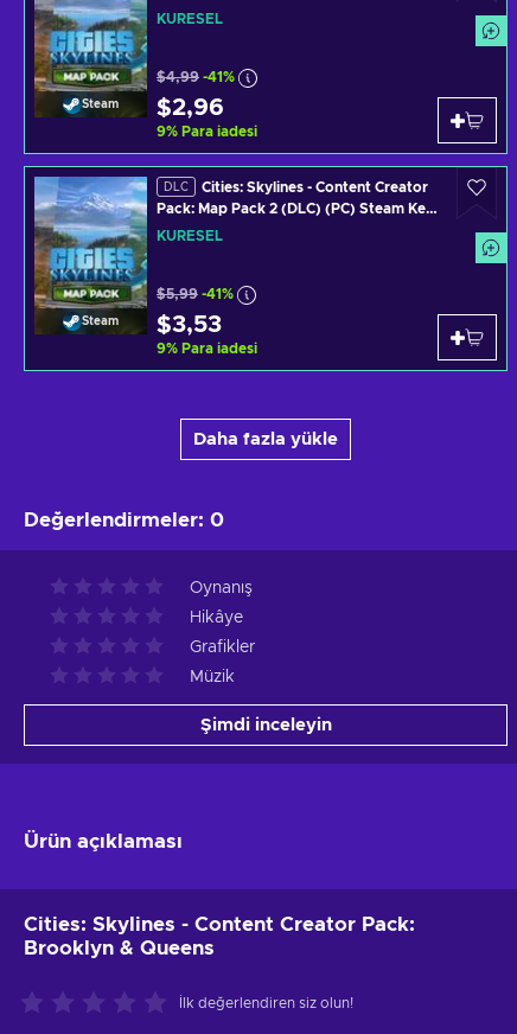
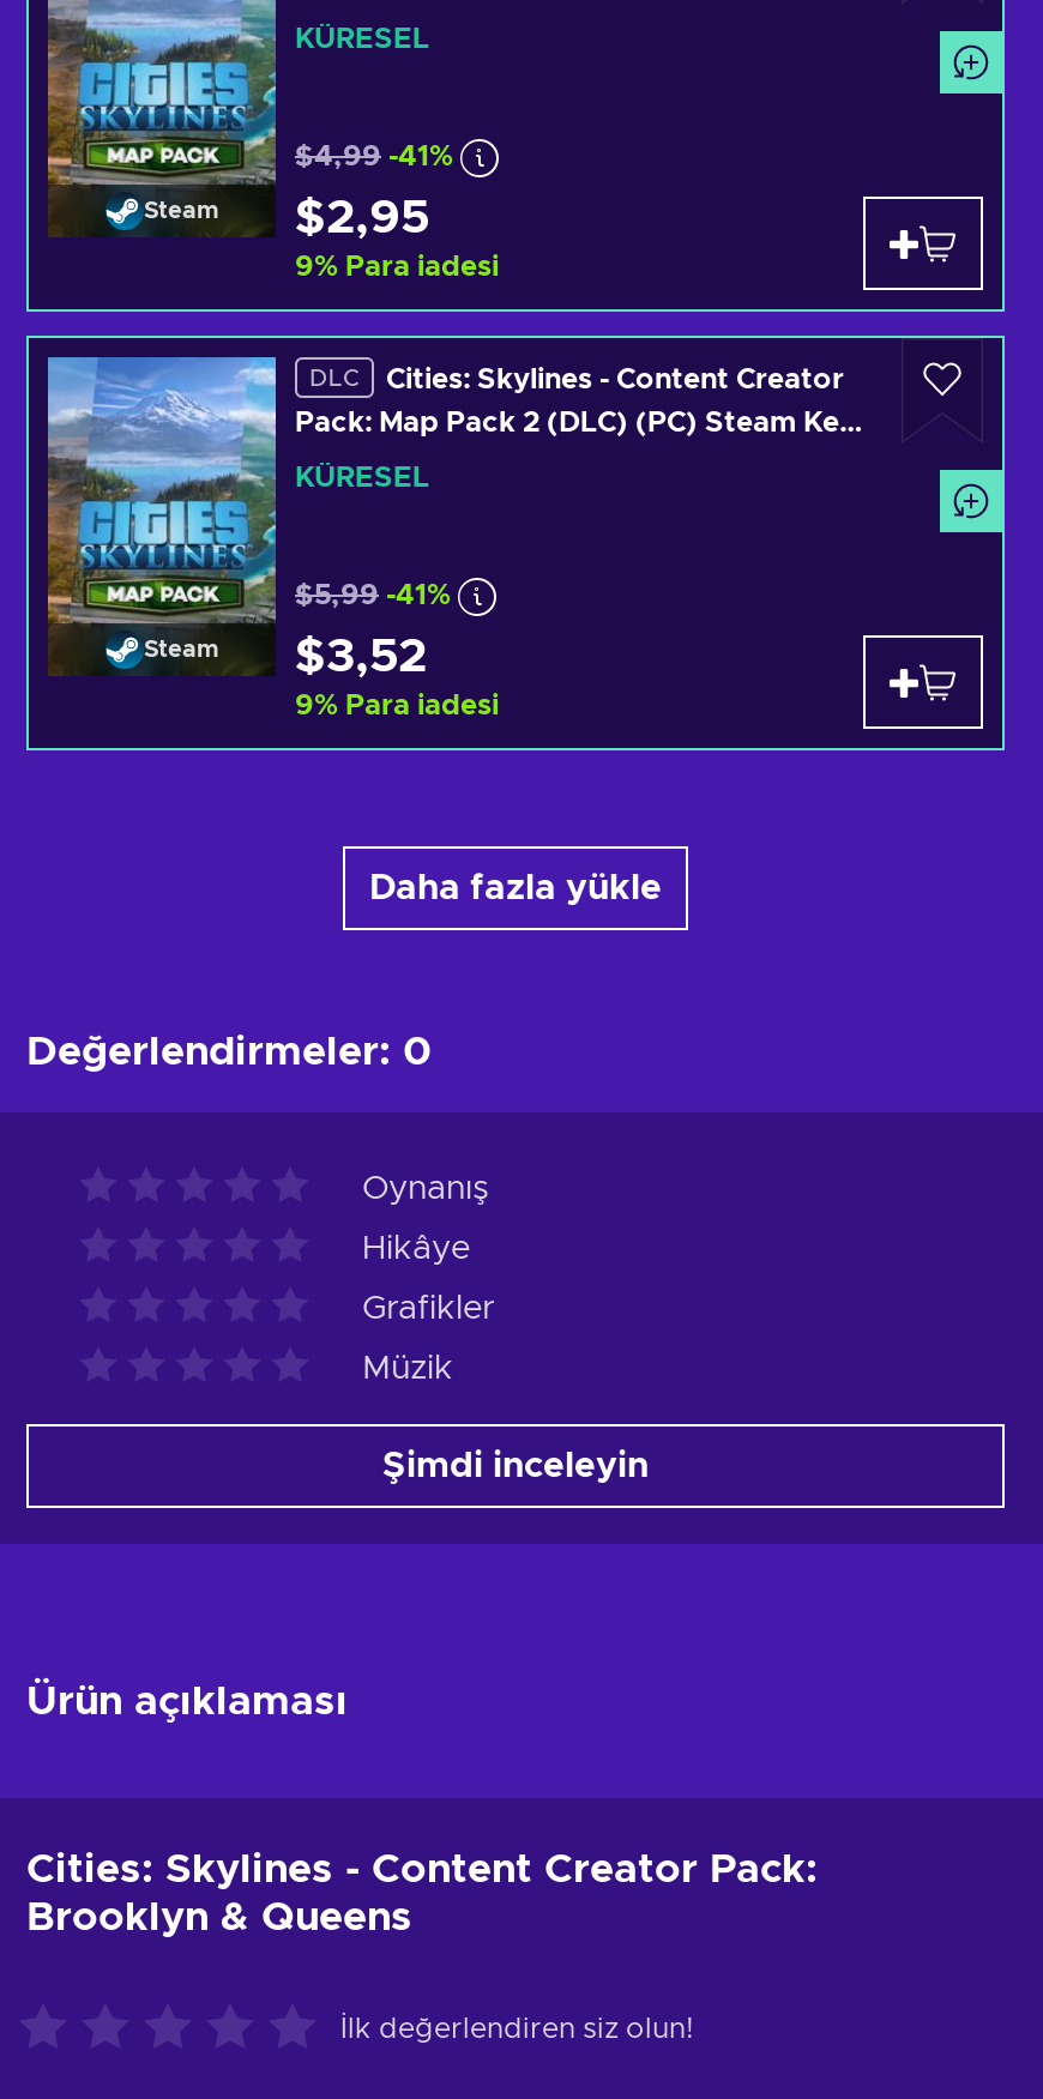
- $2,96
+ $2,95

- $3,53
+ $3,52
